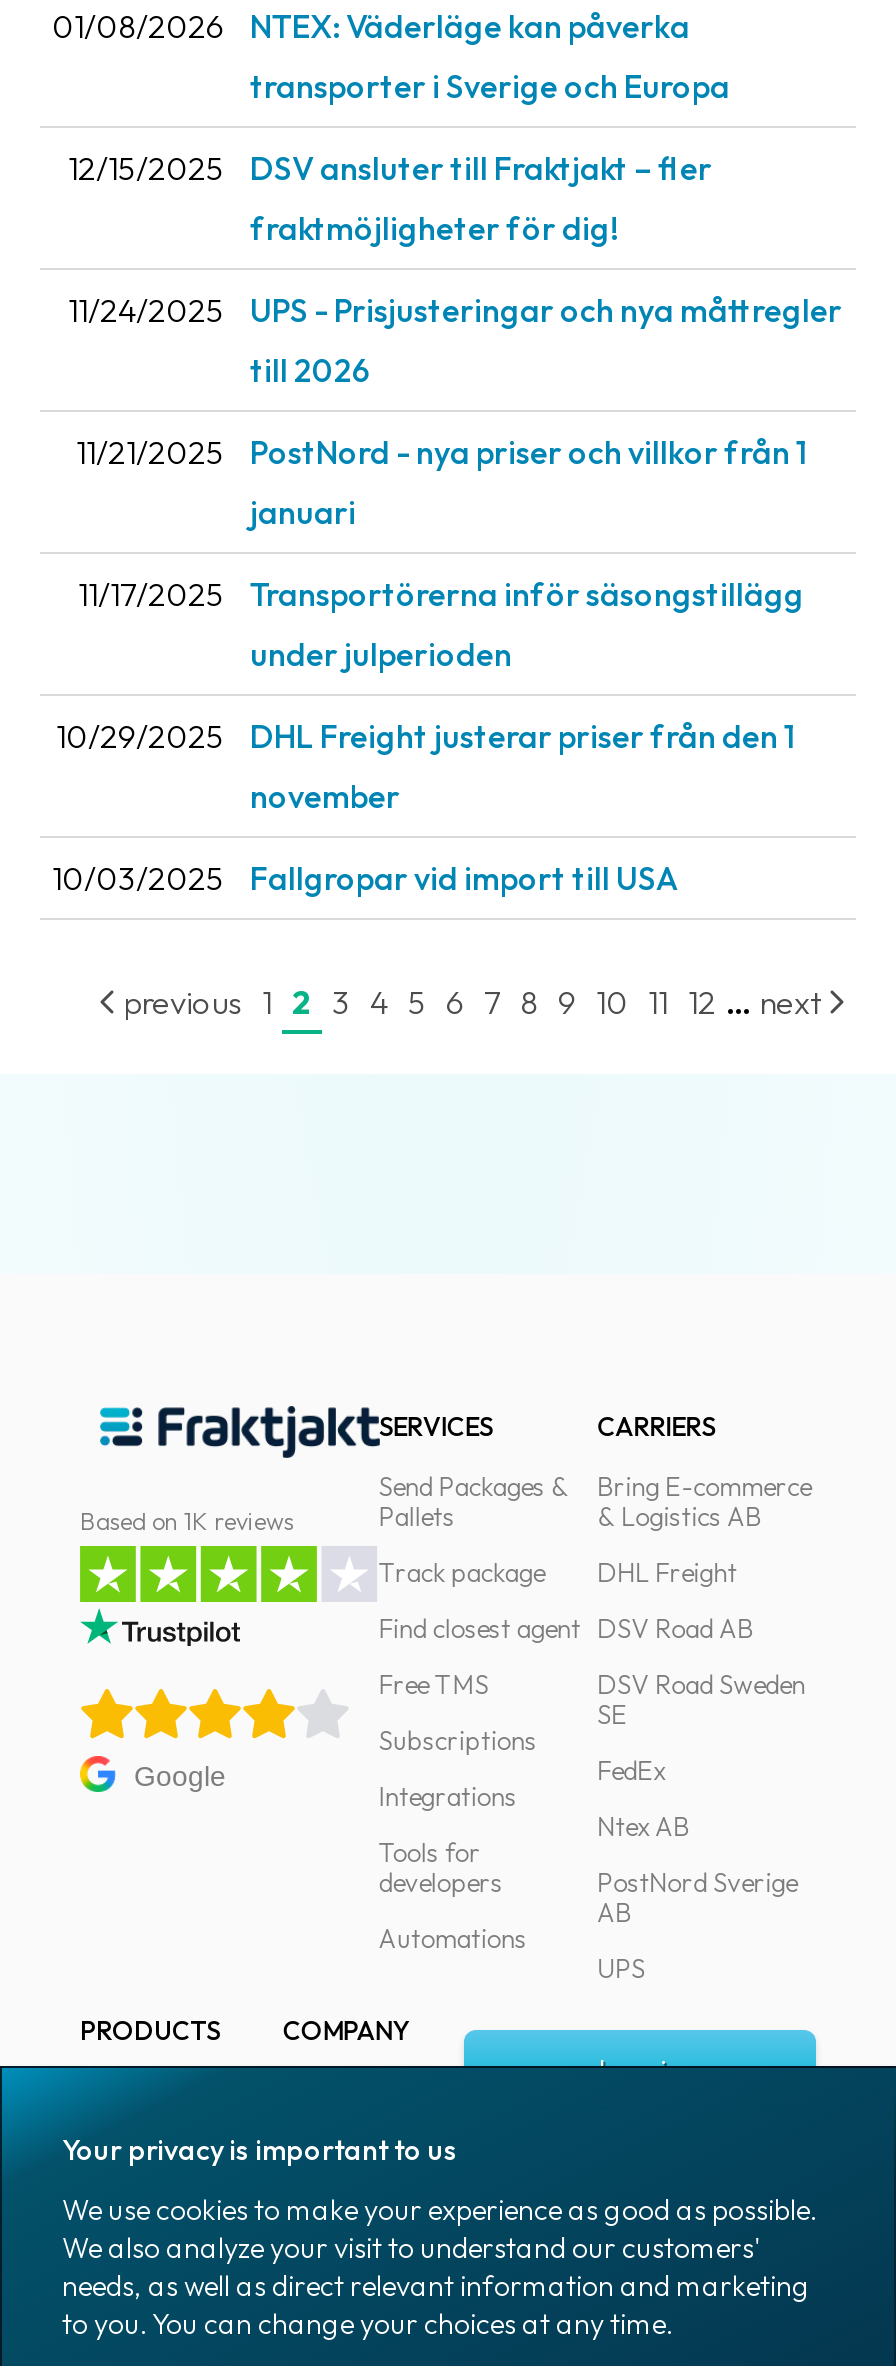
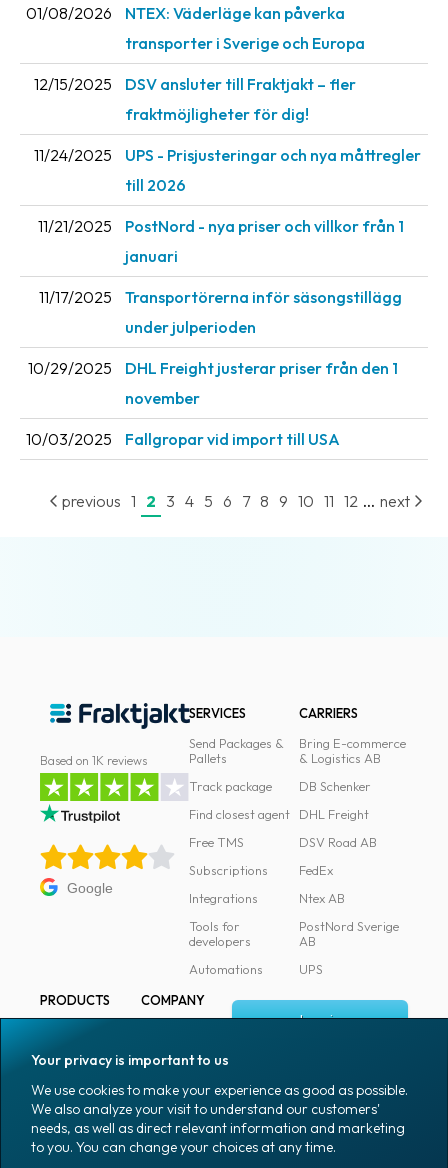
moved down: DHL Freight | DSV Road AB

+ DB Schenker

- DSV Road Sweden
- SE
